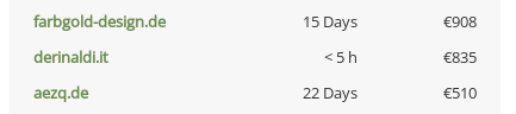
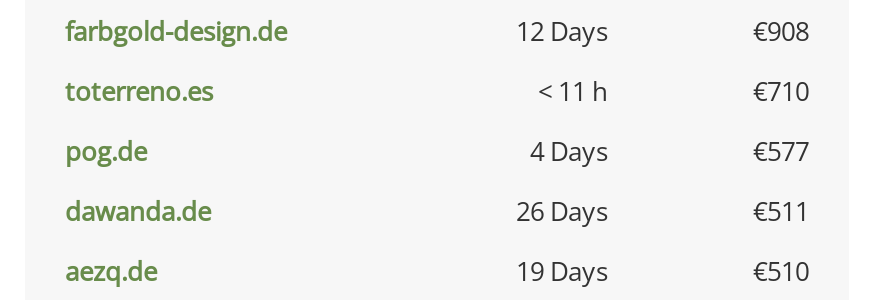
- 15 Days
+ 12 Days

- derinaldi.it
- < 5 h
- €835
+ toterreno.es
+ < 11 h
+ €710
+ pog.de
+ 4 Days
+ €577
+ dawanda.de
+ 26 Days
+ €511

- 22 Days
+ 19 Days
